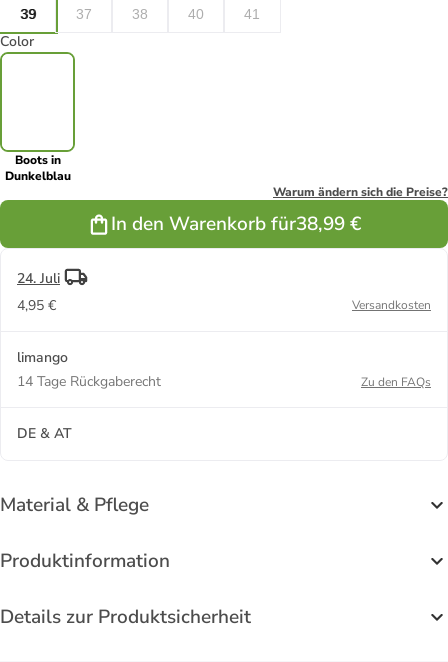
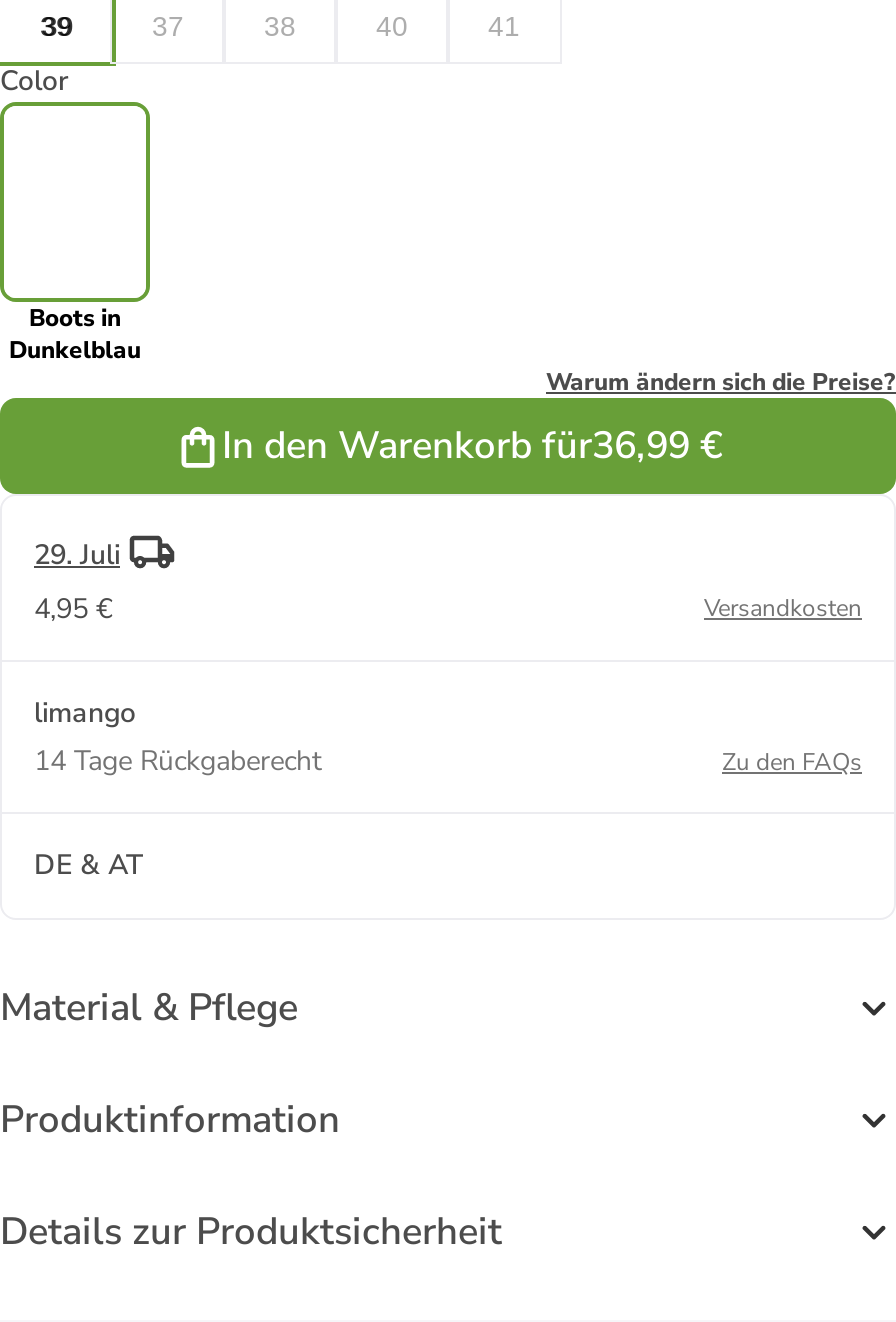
- In den Warenkorb für38,99 €
+ In den Warenkorb für36,99 €

- 24. Juli
+ 29. Juli
